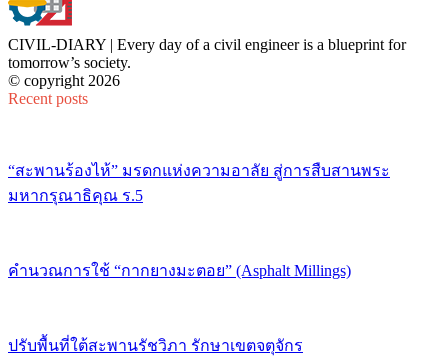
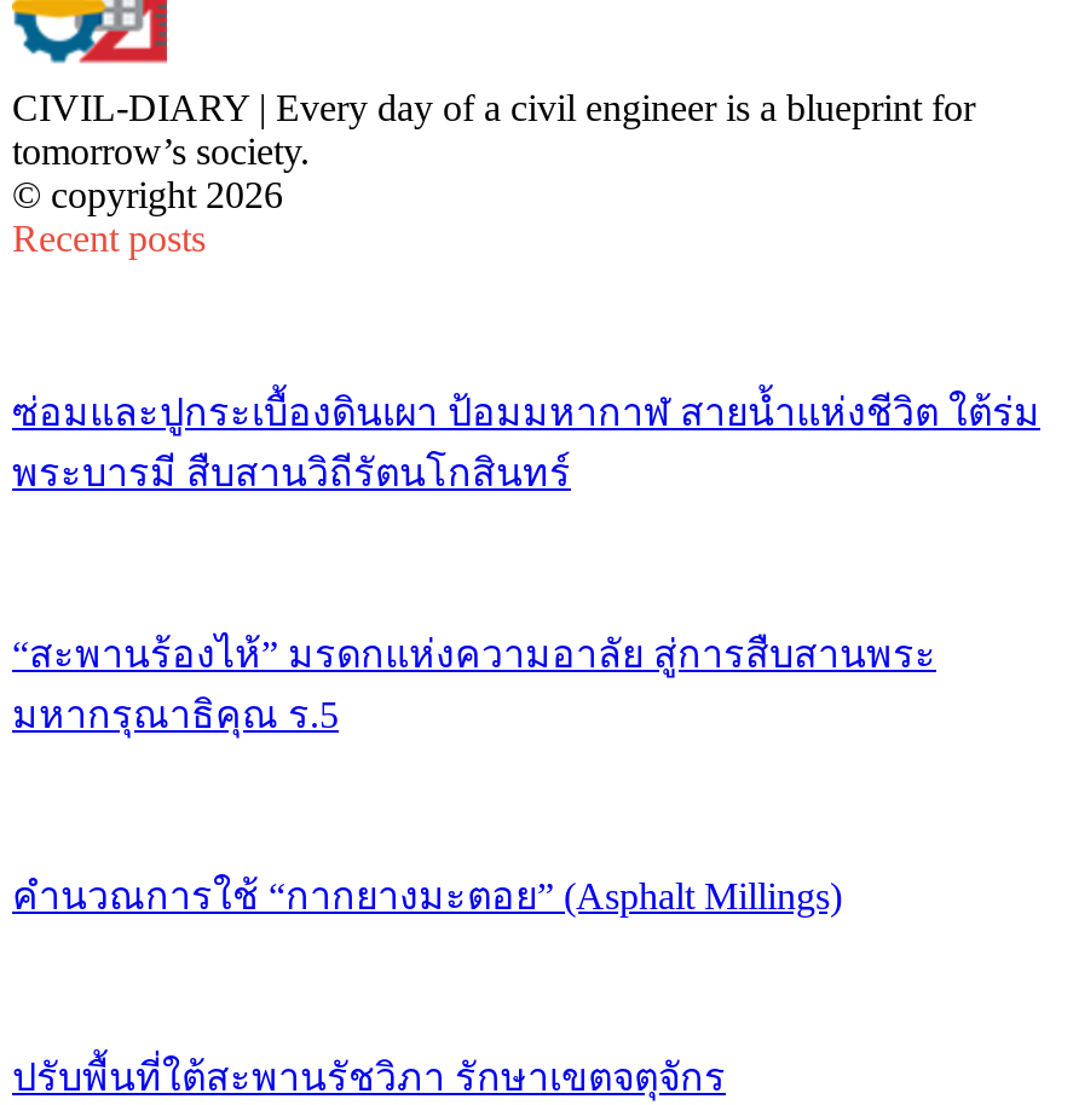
+ ซ่อมและปูกระเบื้องดินเผา ป้อมมหากาฬ สายน้ำแห่งชีวิต ใต้ร่ม
+ พระบารมี สืบสานวิถีรัตนโกสินทร์
